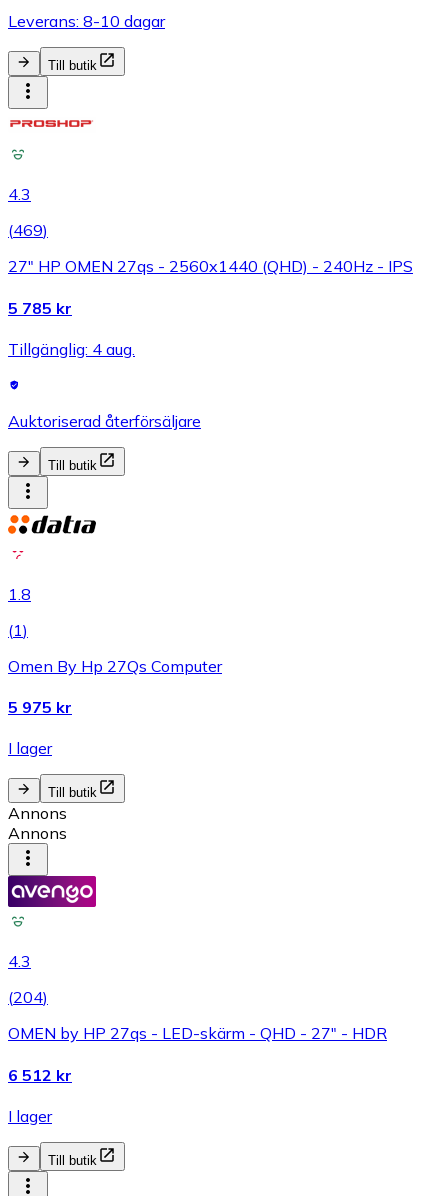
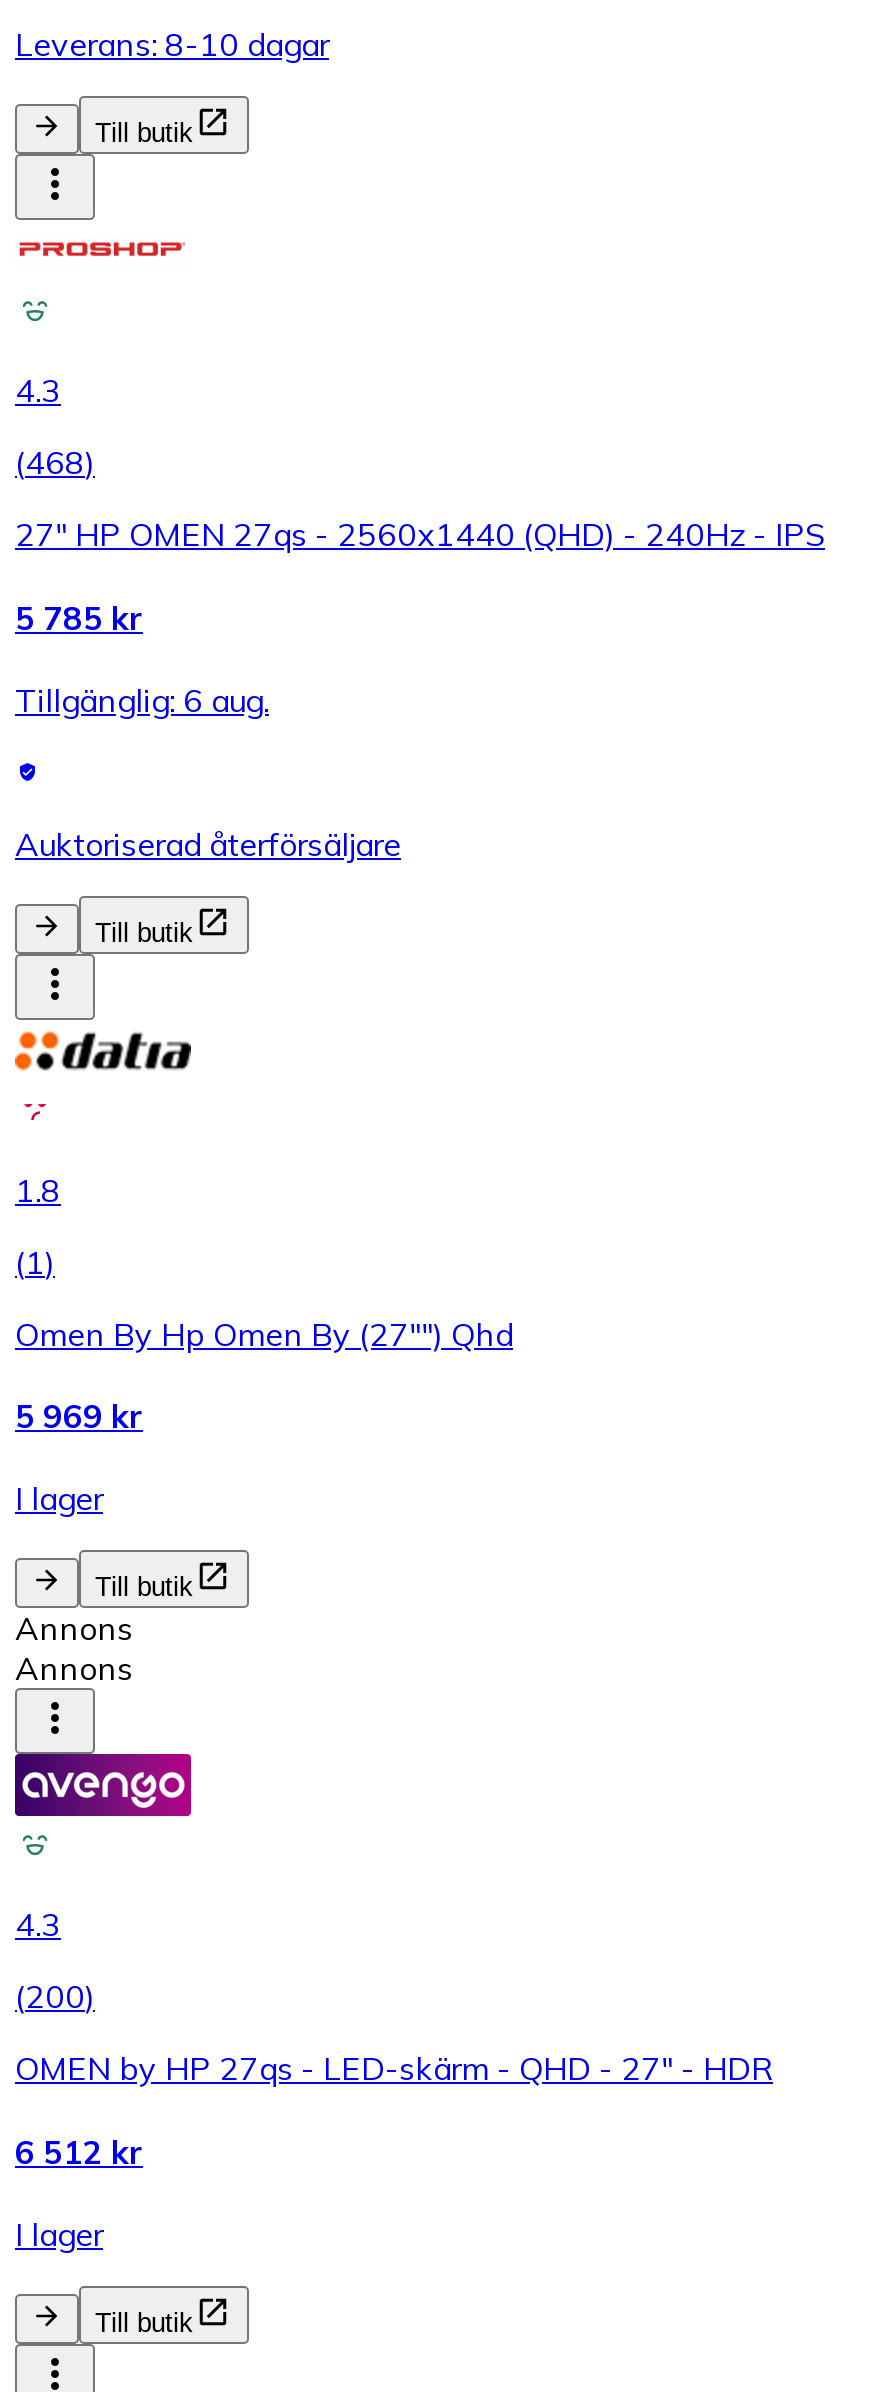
- (469)
+ (468)

- Tillgänglig: 4 aug.
+ Tillgänglig: 6 aug.

- Omen By Hp 27Qs Computer
+ Omen By Hp Omen By (27"") Qhd

- 5 975 kr
+ 5 969 kr

- (204)
+ (200)
